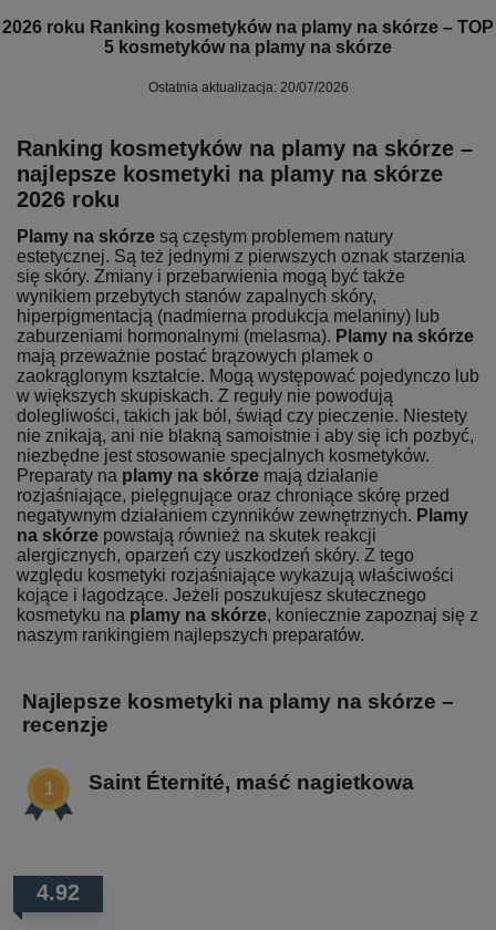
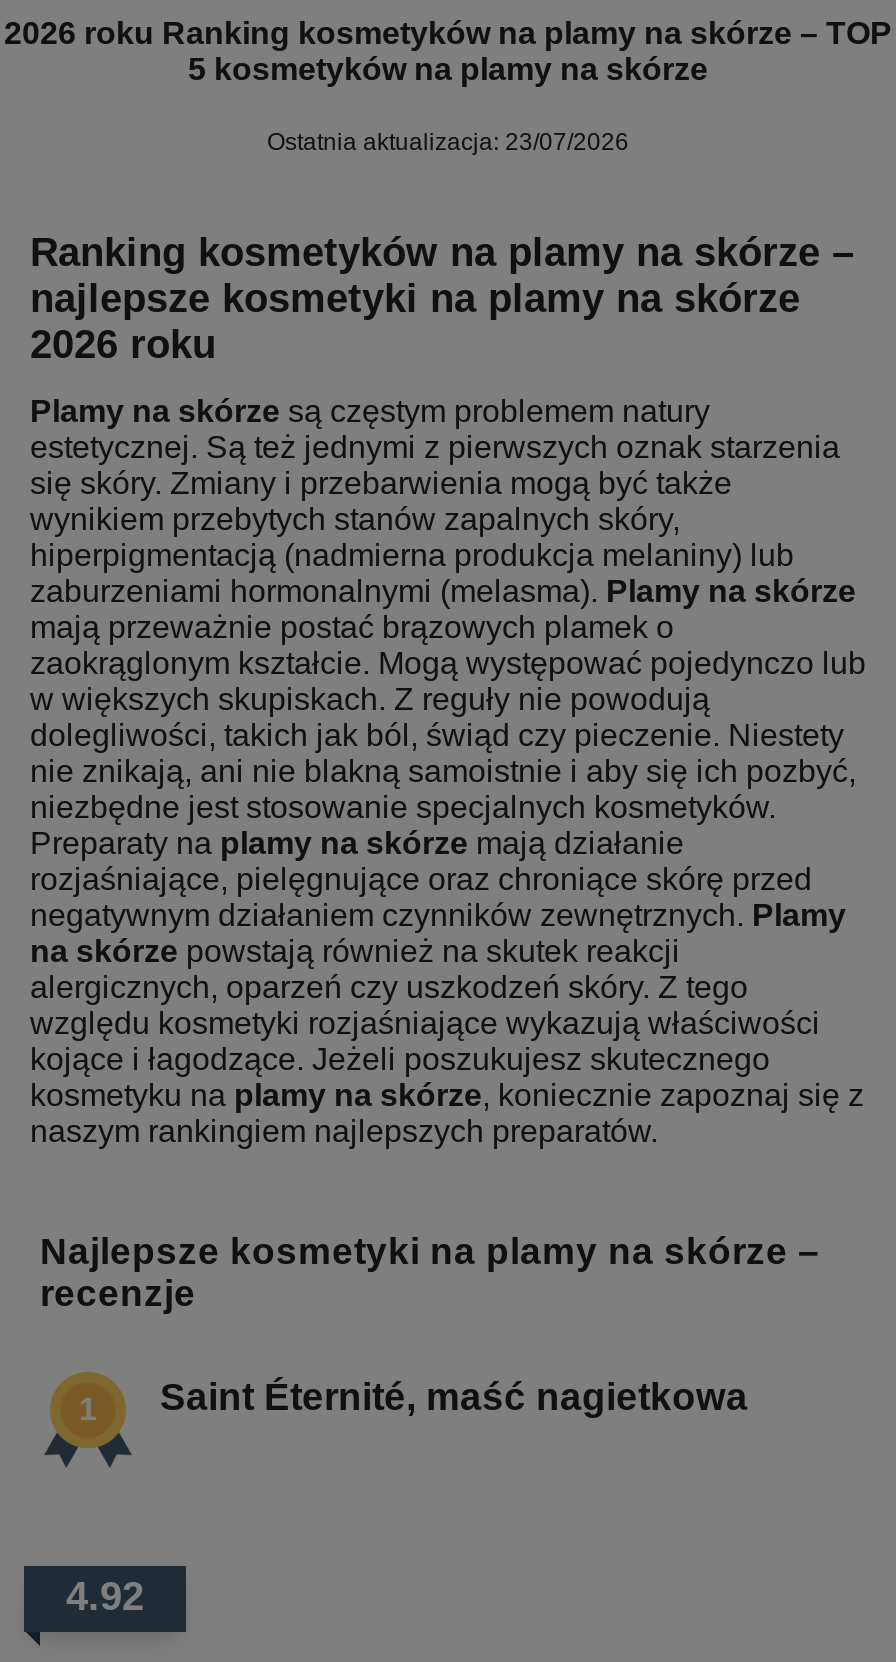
- Ostatnia aktualizacja: 20/07/2026
+ Ostatnia aktualizacja: 23/07/2026
